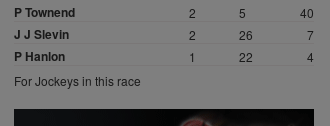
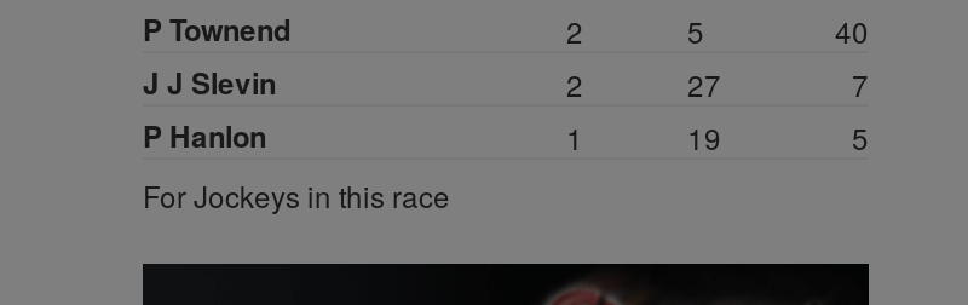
- 26
+ 27

- 22
+ 19

- 4
+ 5
